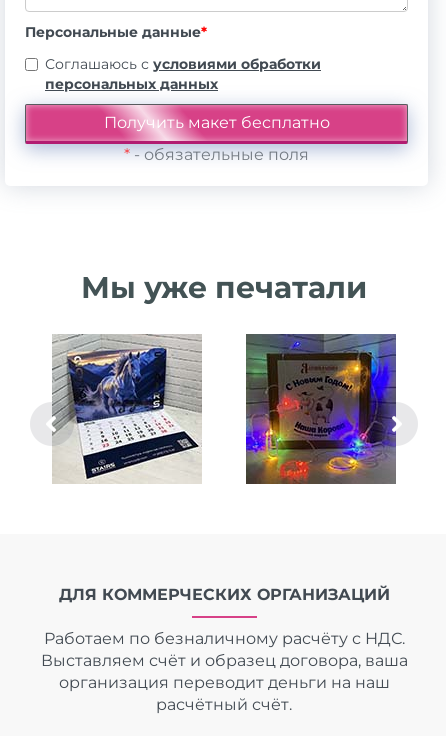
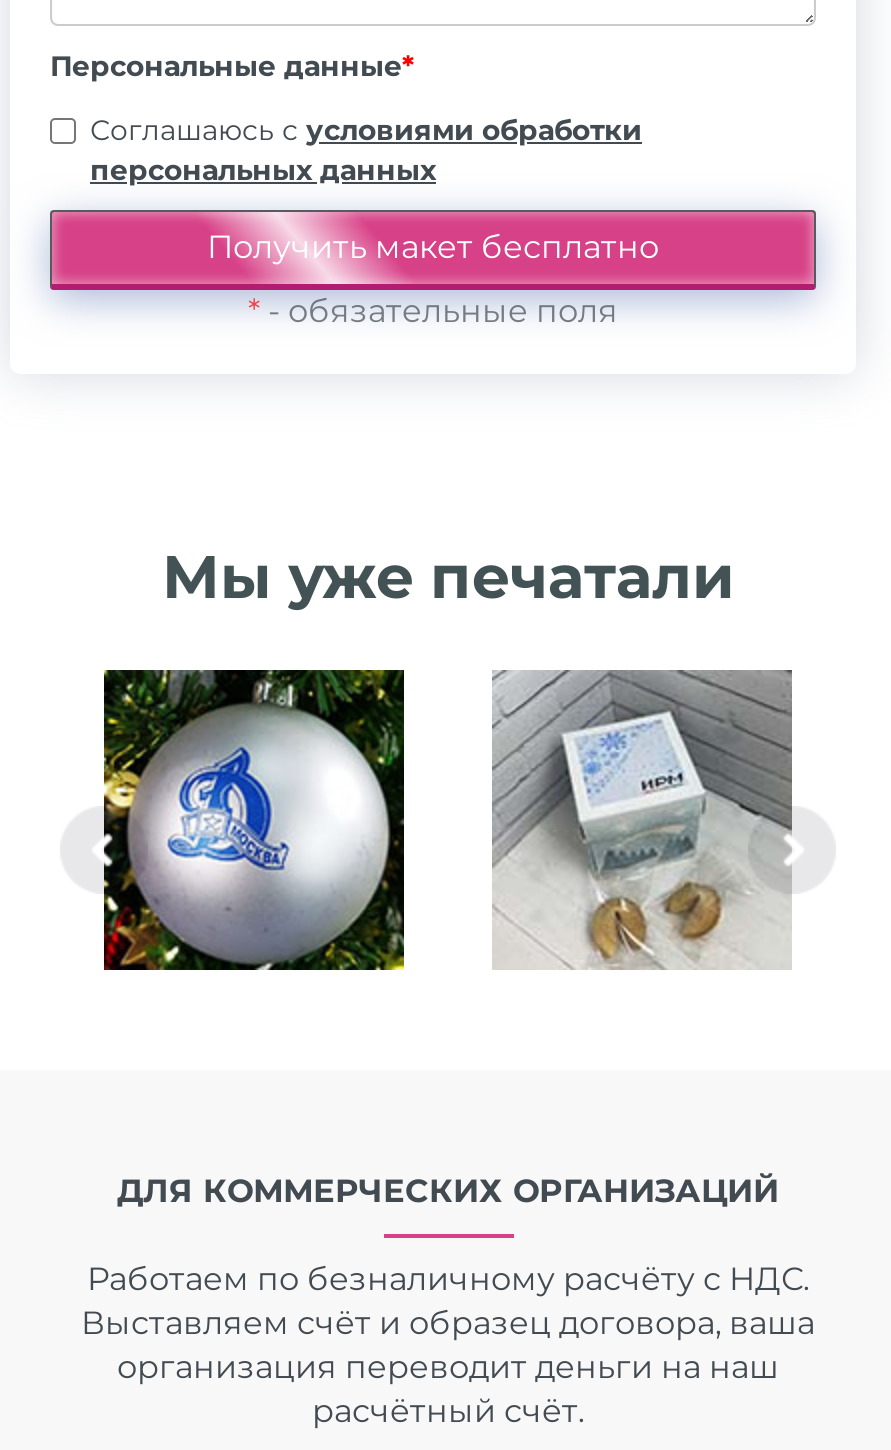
- [image]
+ [image]

- [image]
+ [image]
